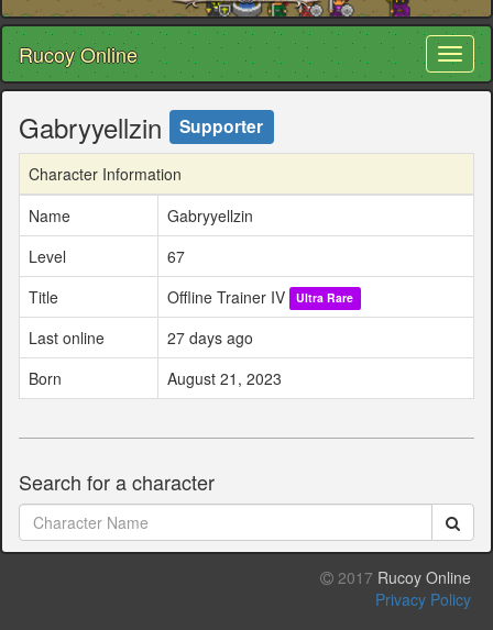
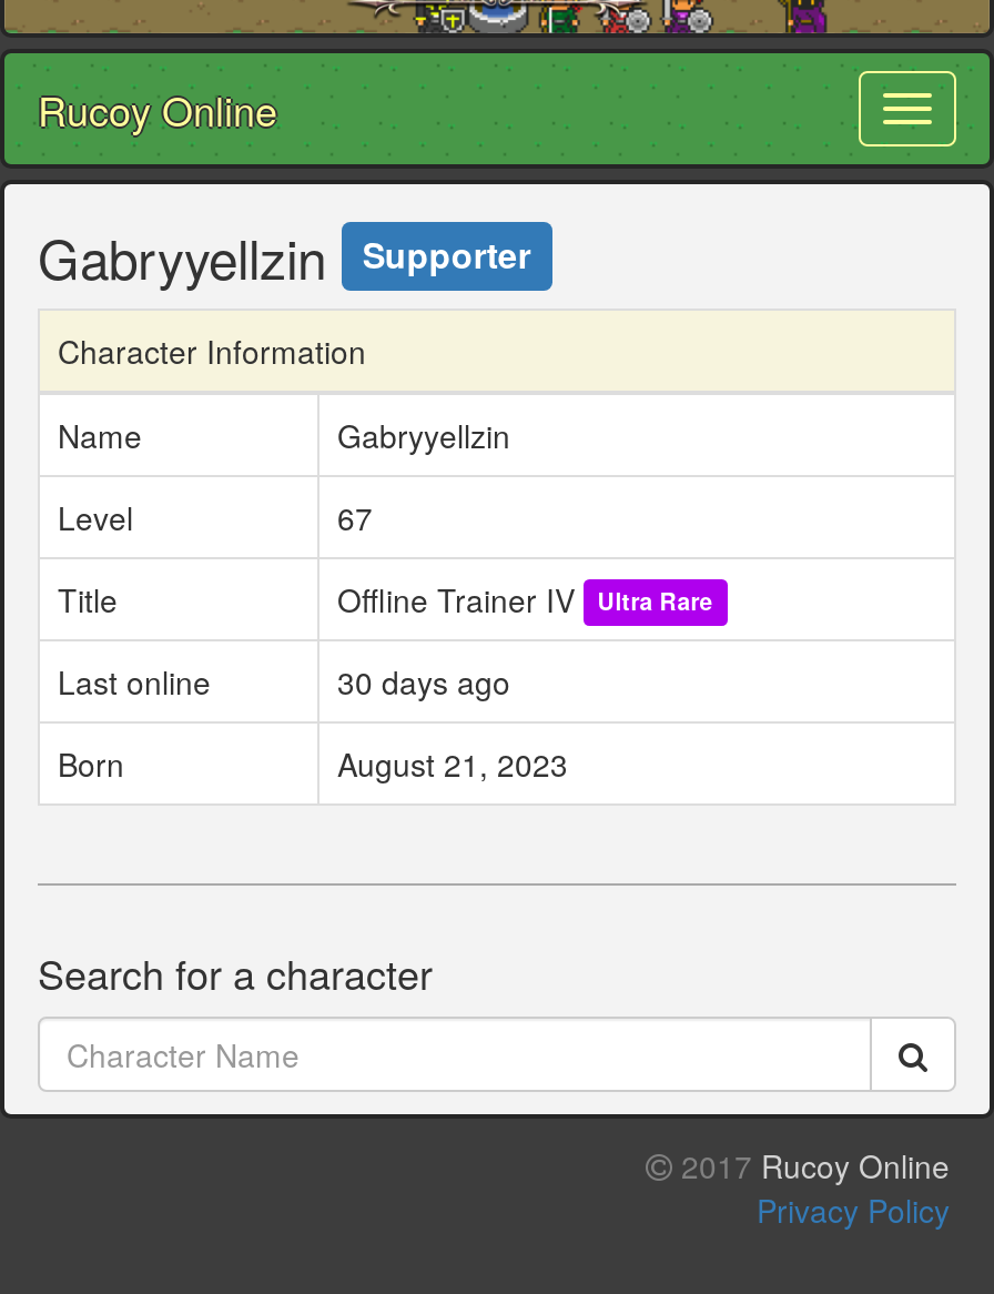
- 27 days ago
+ 30 days ago
